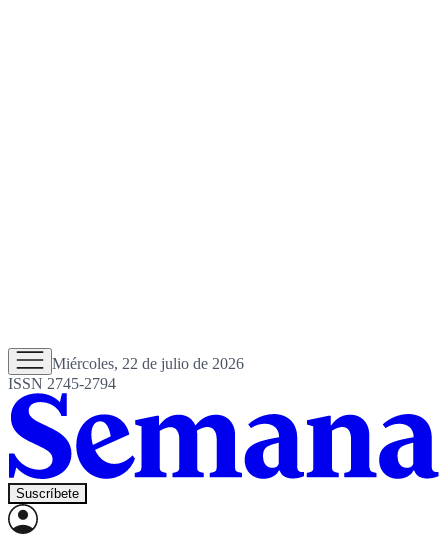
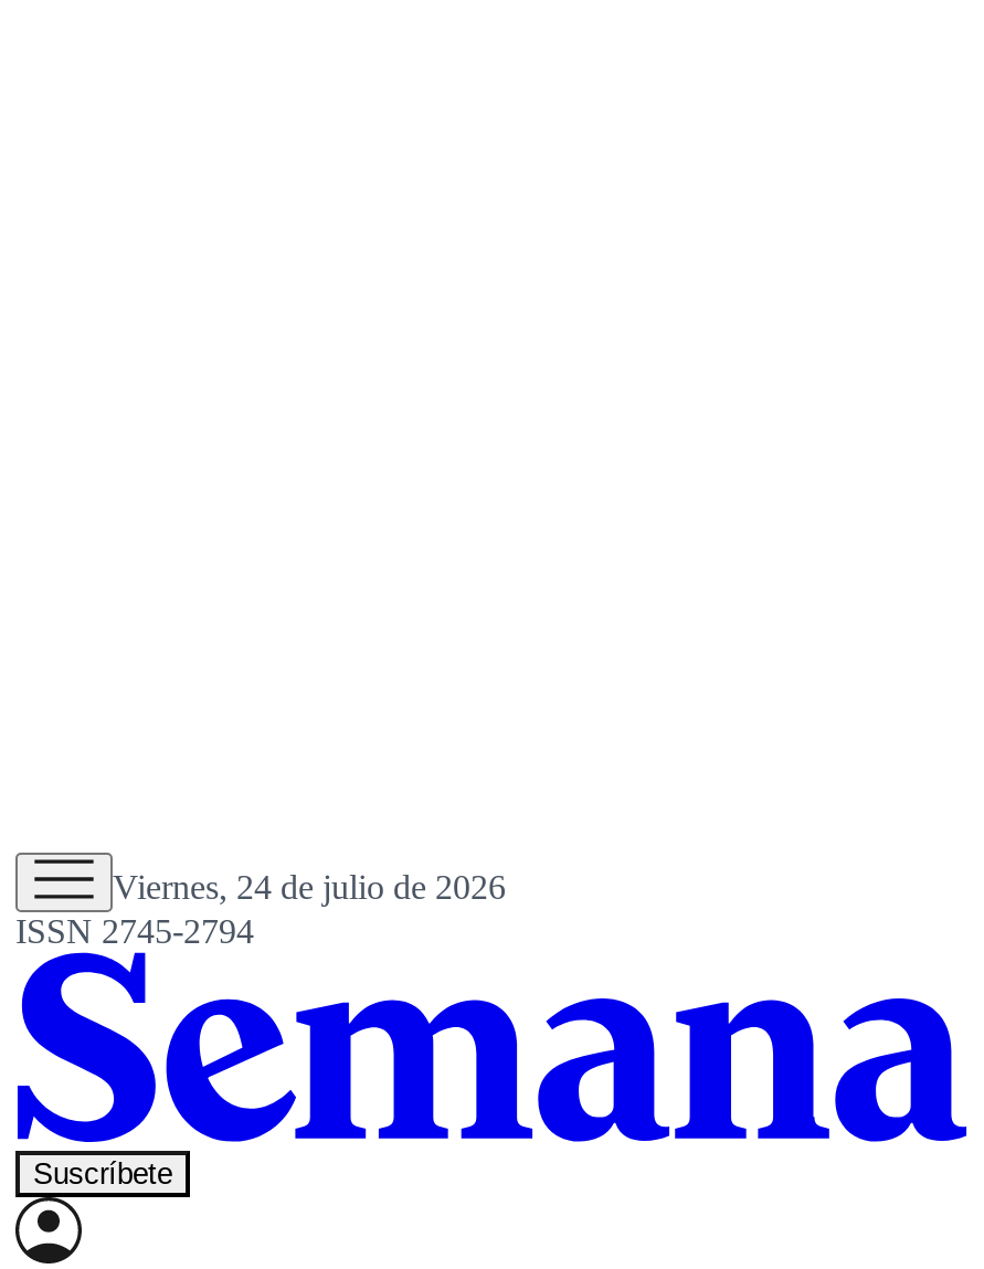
- Miércoles, 22 de julio de 2026
+ Viernes, 24 de julio de 2026
